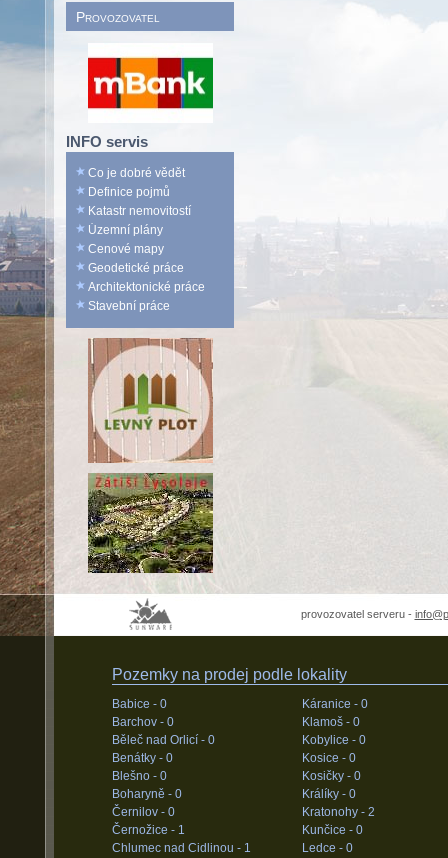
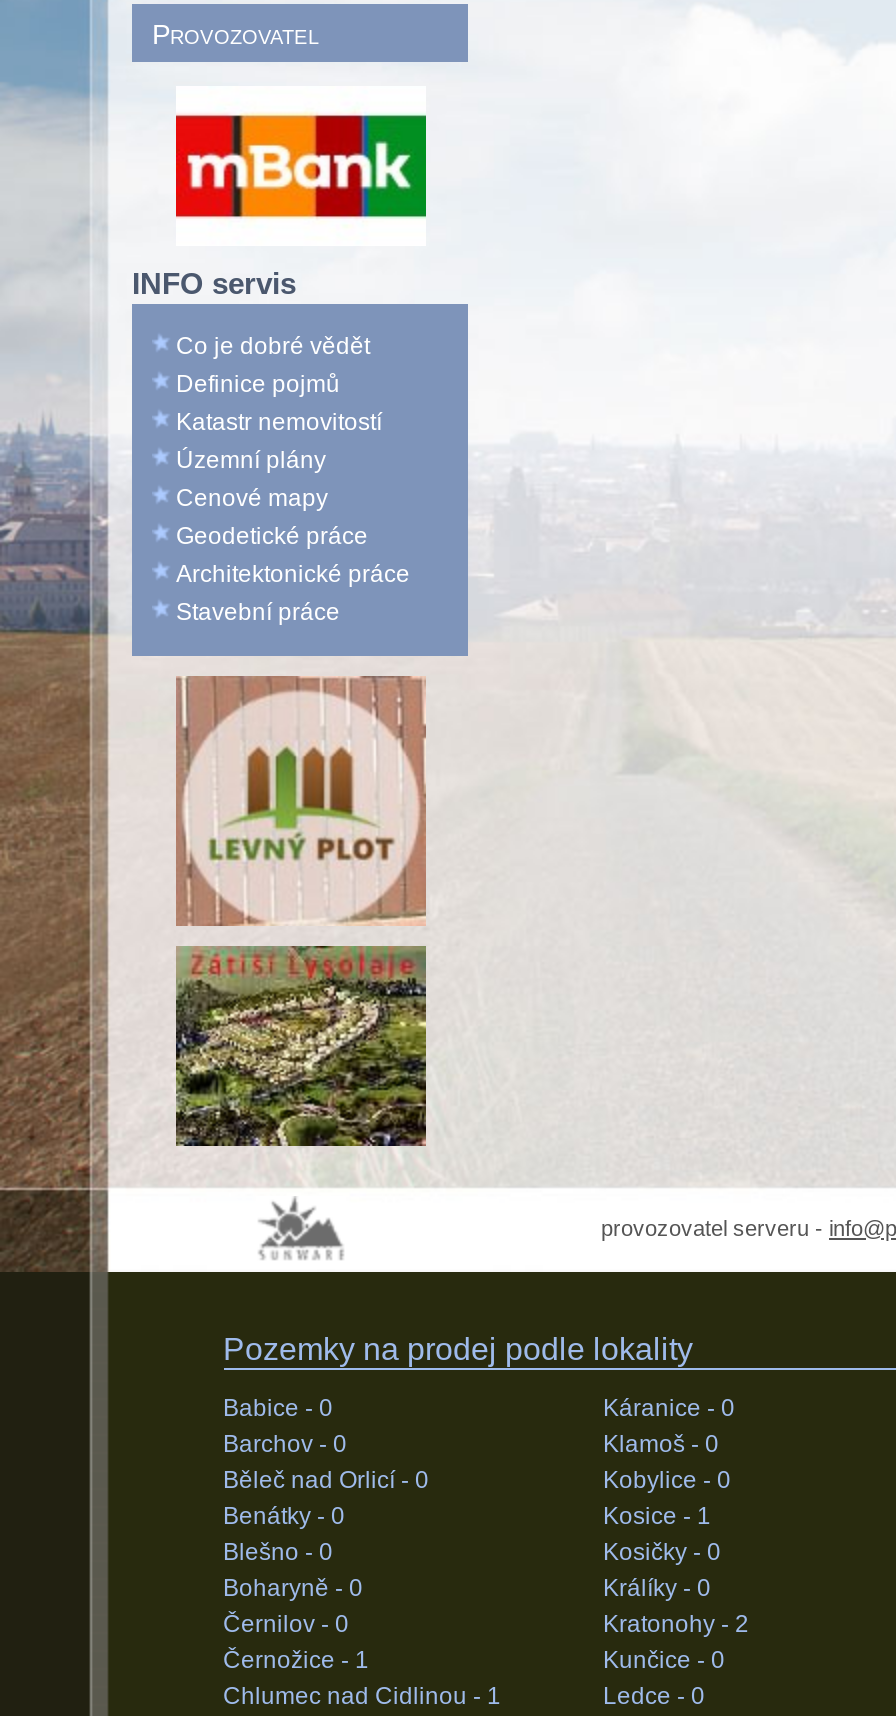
- Kosice - 0
+ Kosice - 1
